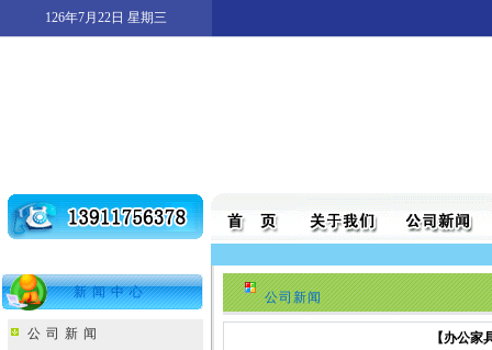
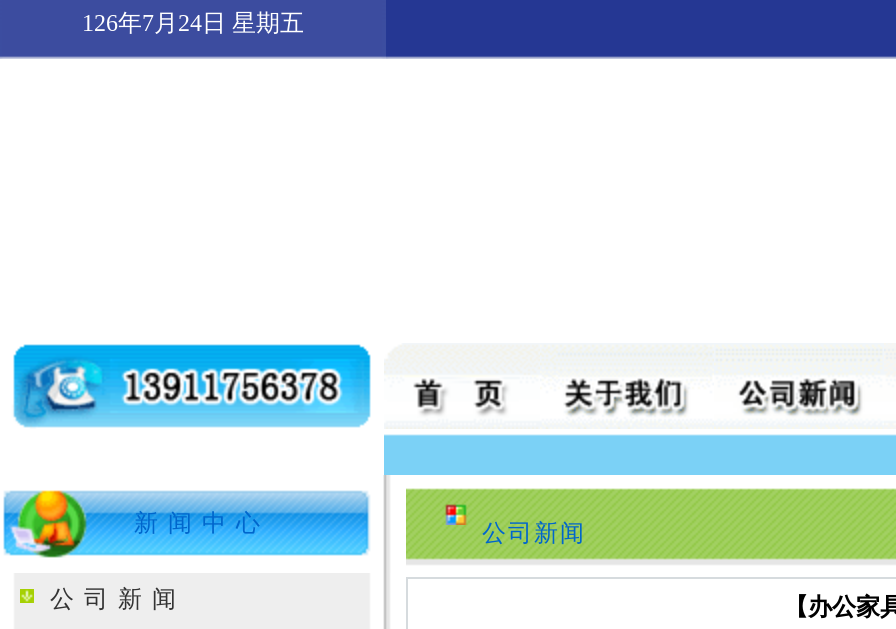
- 126年7月22日 星期三
+ 126年7月24日 星期五
